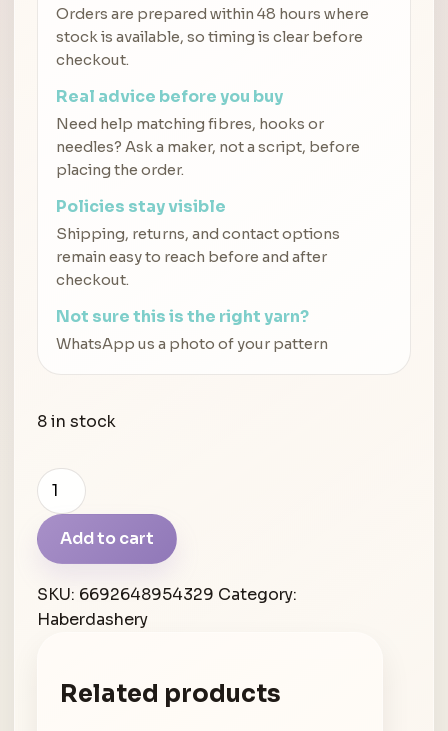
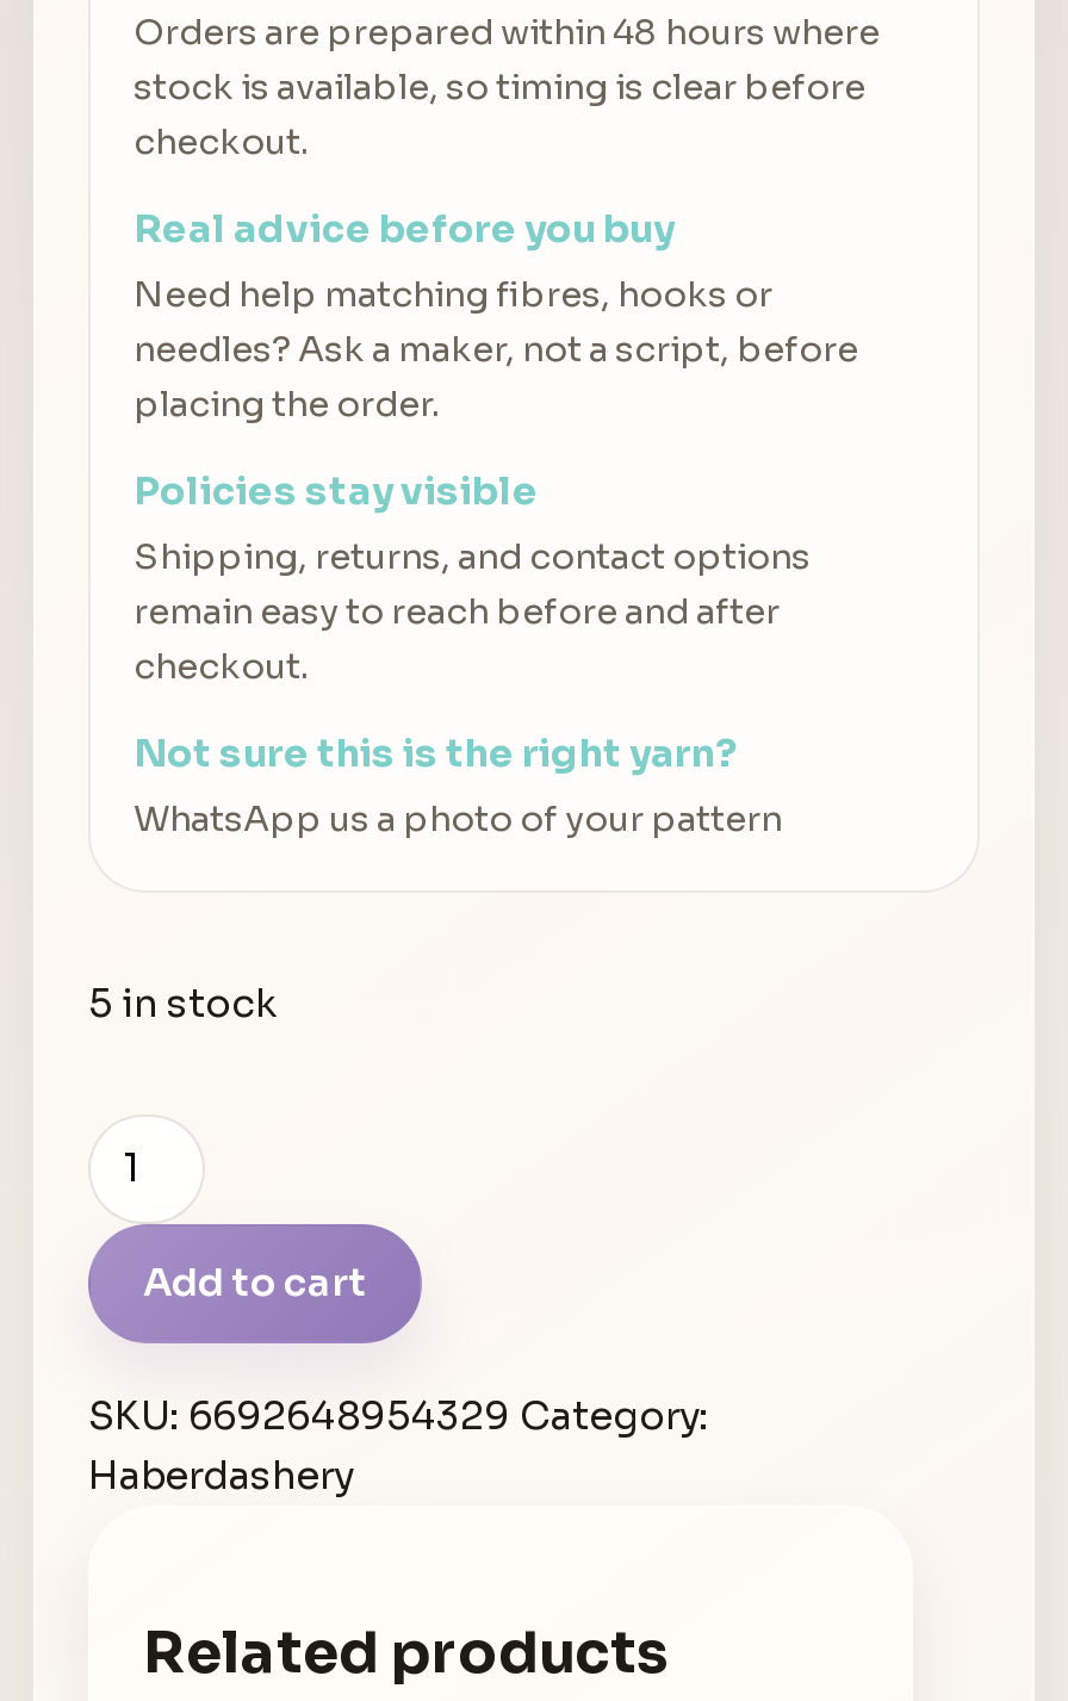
- 8 in stock
+ 5 in stock
